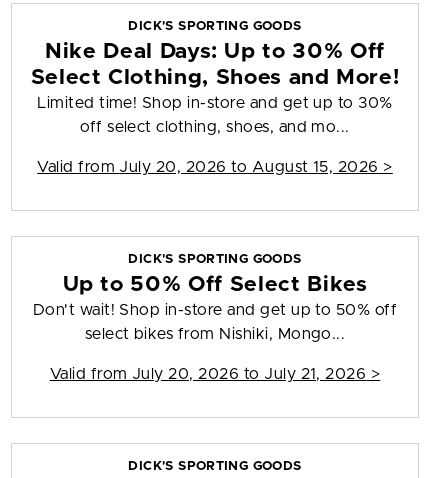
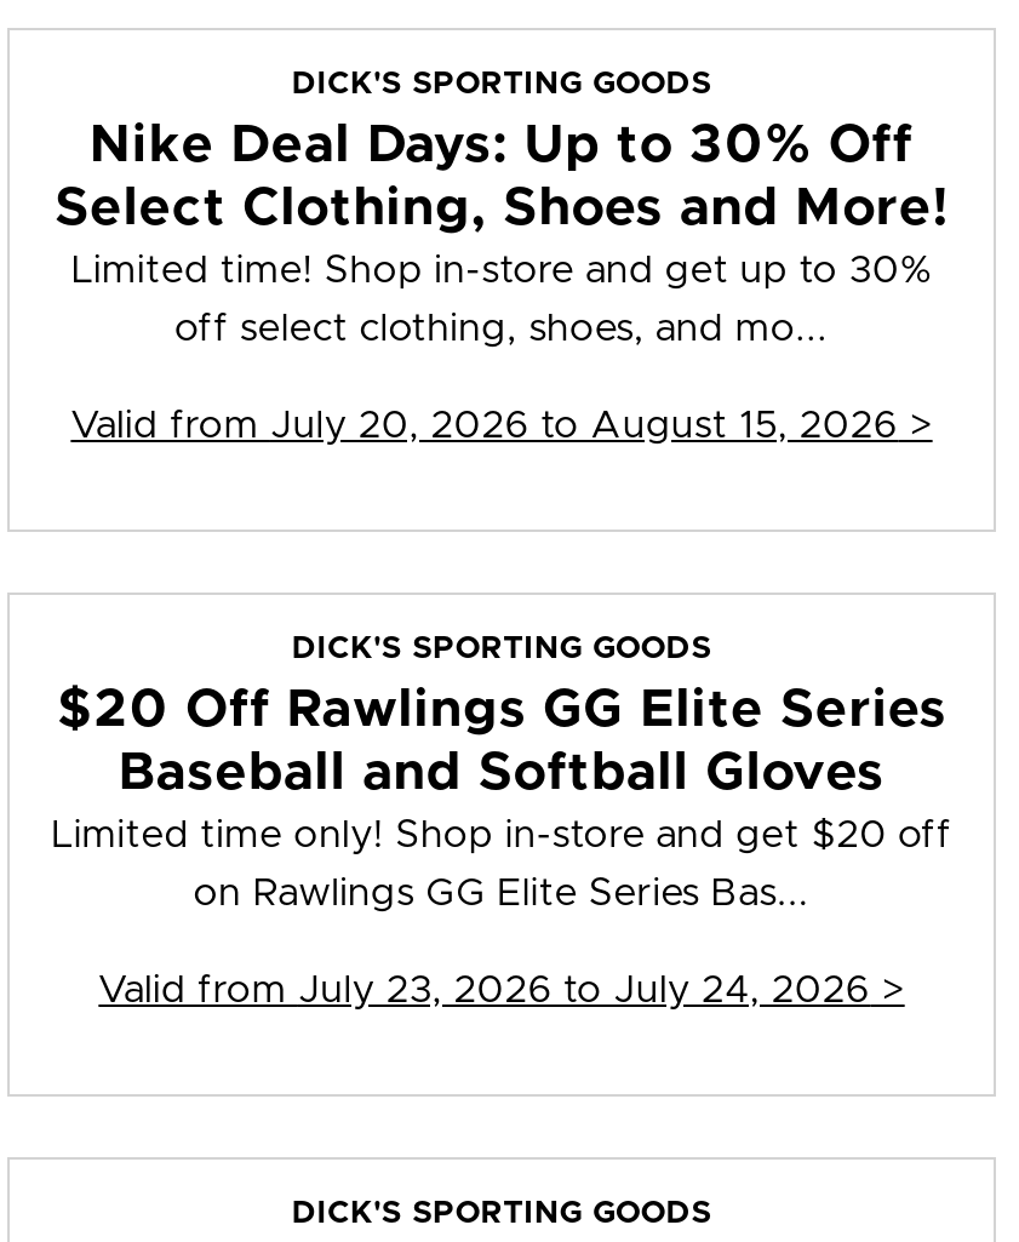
- Up to 50% Off Select Bikes
- Don't wait! Shop in-store and get up to 50% off
+ $20 Off Rawlings GG Elite Series
+ Baseball and Softball Gloves
+ Limited time only! Shop in-store and get $20 off

- select bikes from Nishiki, Mongo...
+ on Rawlings GG Elite Series Bas...

- Valid from July 20, 2026 to July 21, 2026 >
+ Valid from July 23, 2026 to July 24, 2026 >
